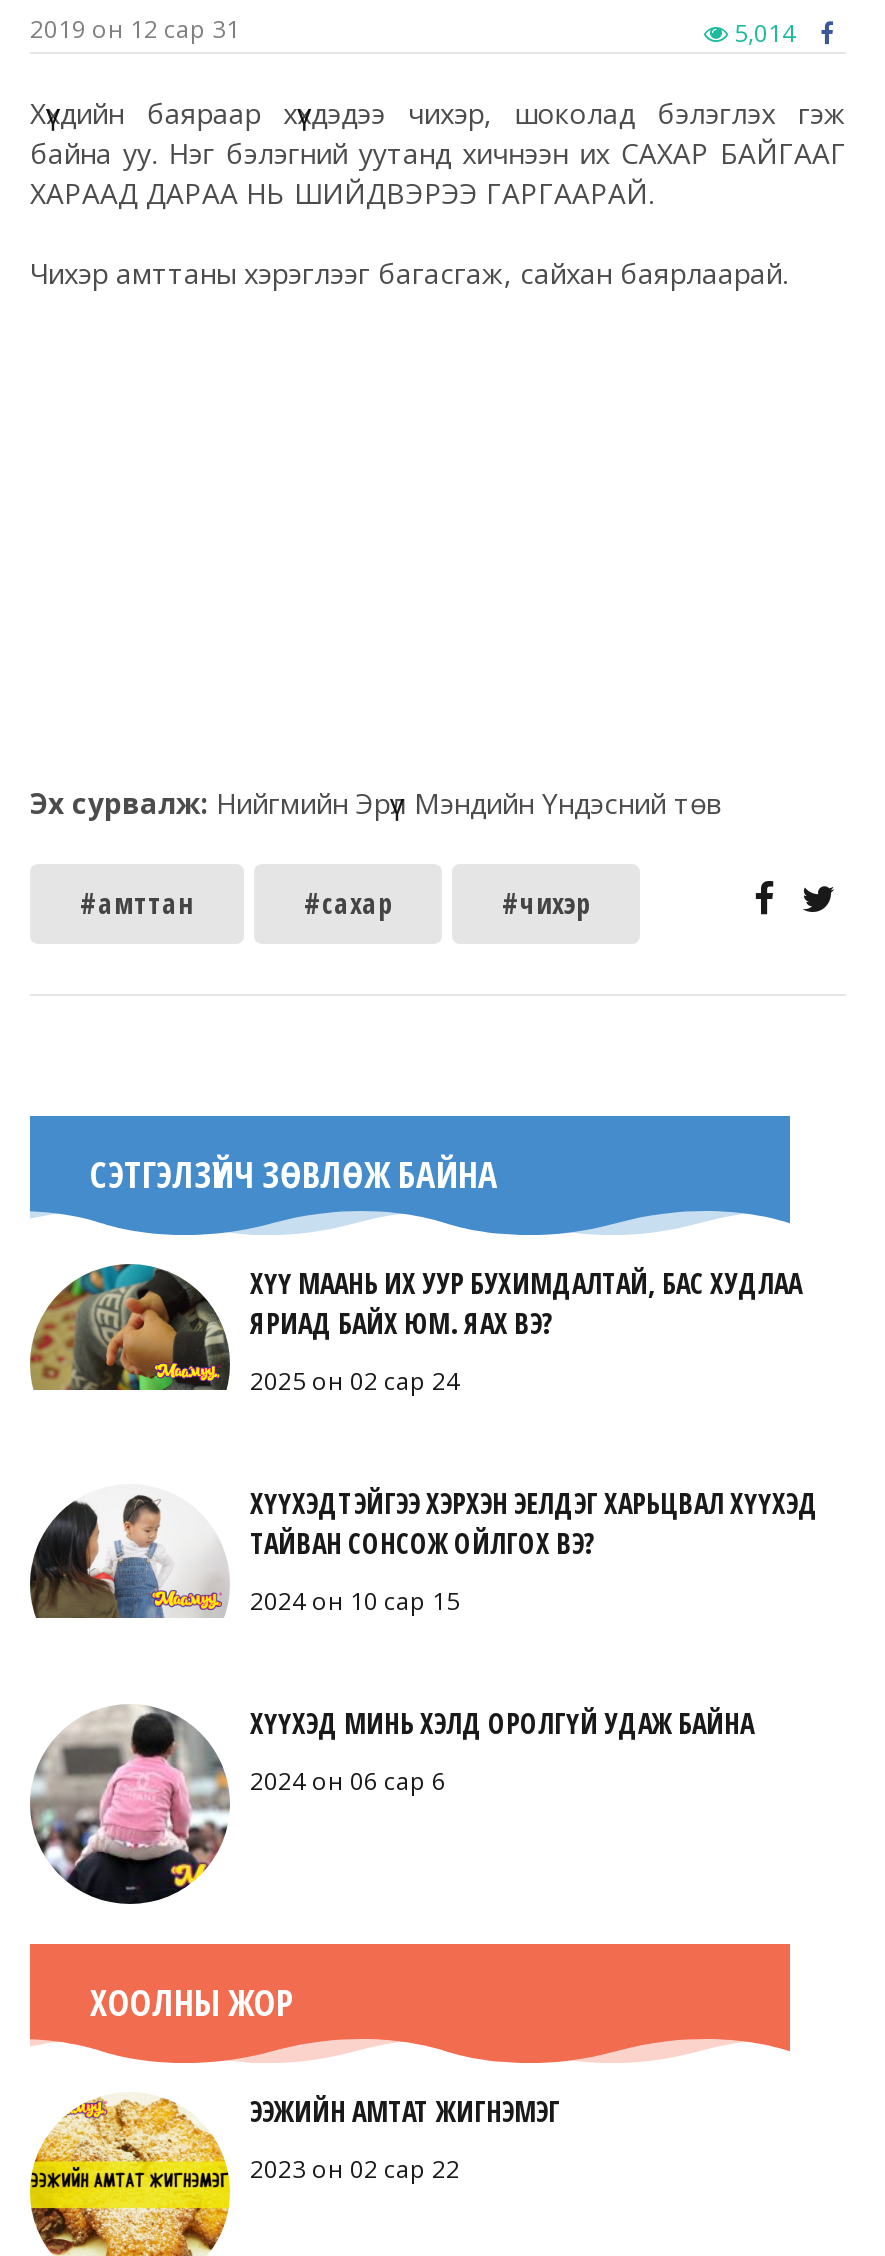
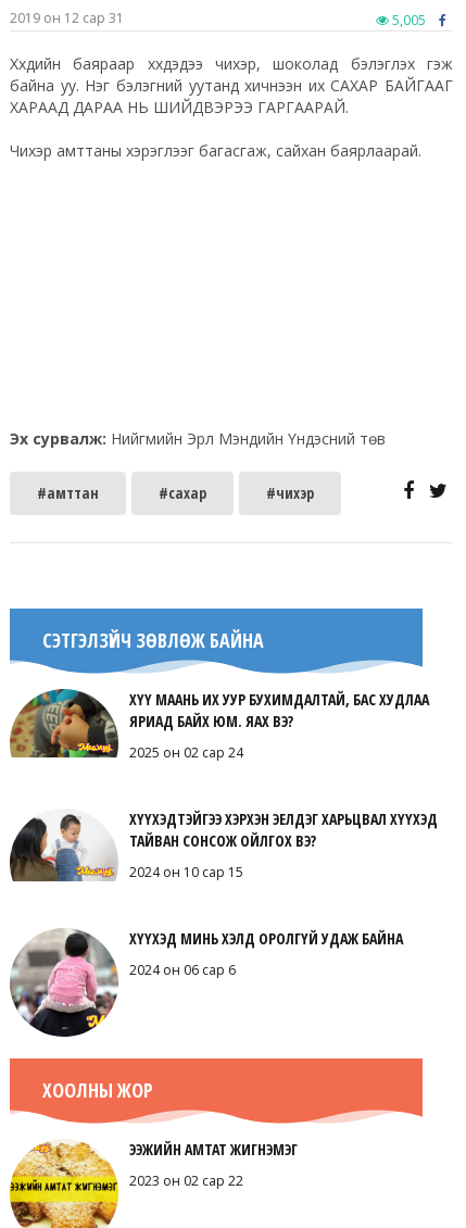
- 5,014
+ 5,005
